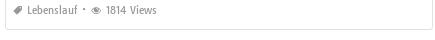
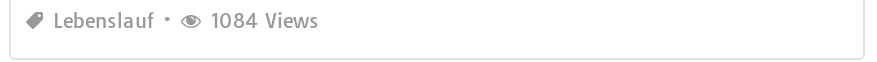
- 1814 Views
+ 1084 Views
